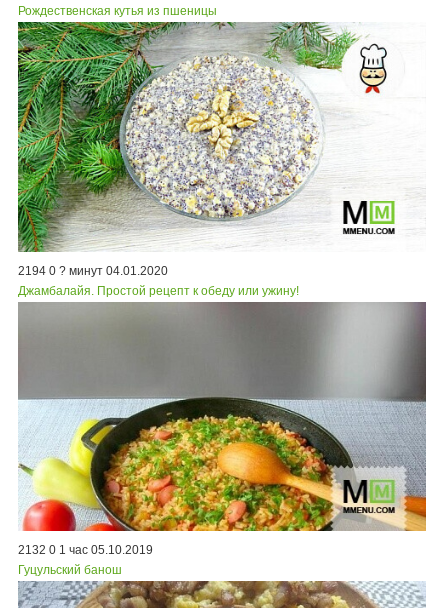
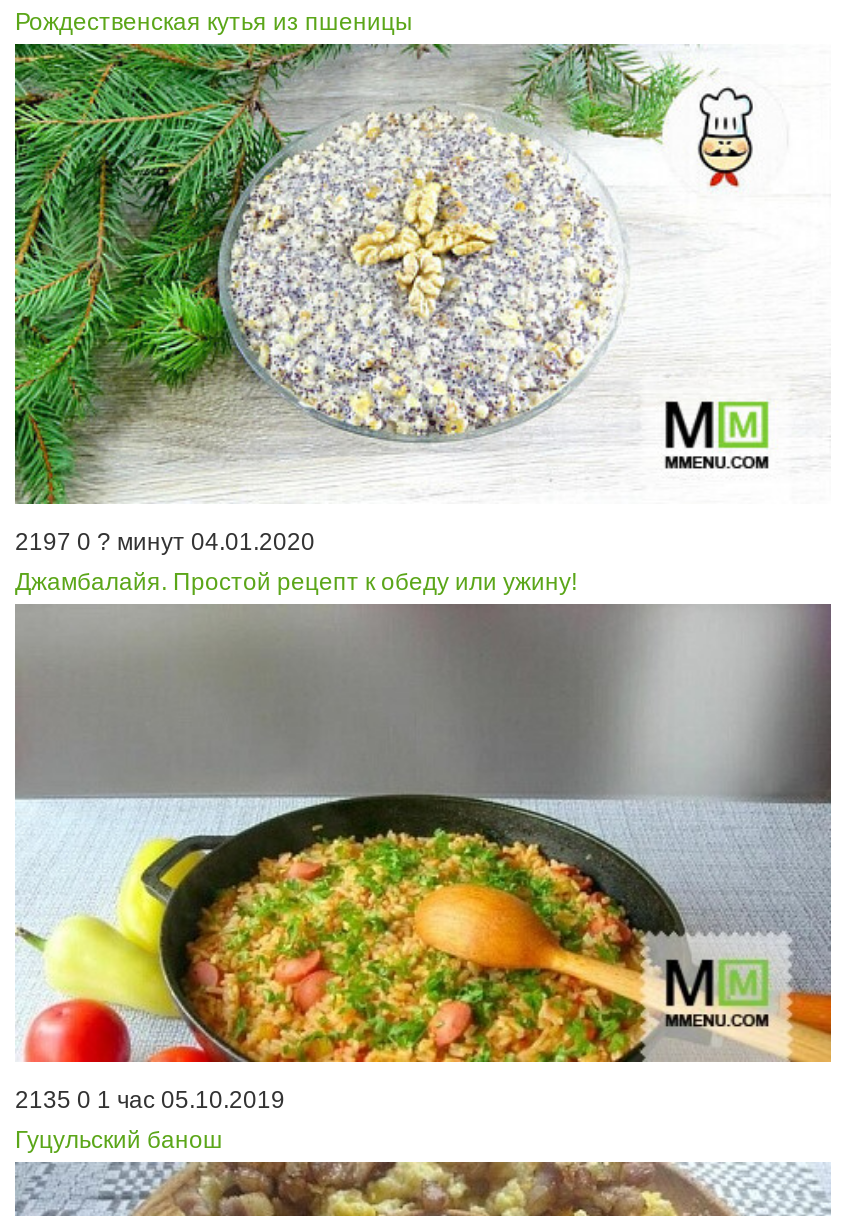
- 2194 0 ? минут 04.01.2020
+ 2197 0 ? минут 04.01.2020

- 2132 0 1 час 05.10.2019
+ 2135 0 1 час 05.10.2019
